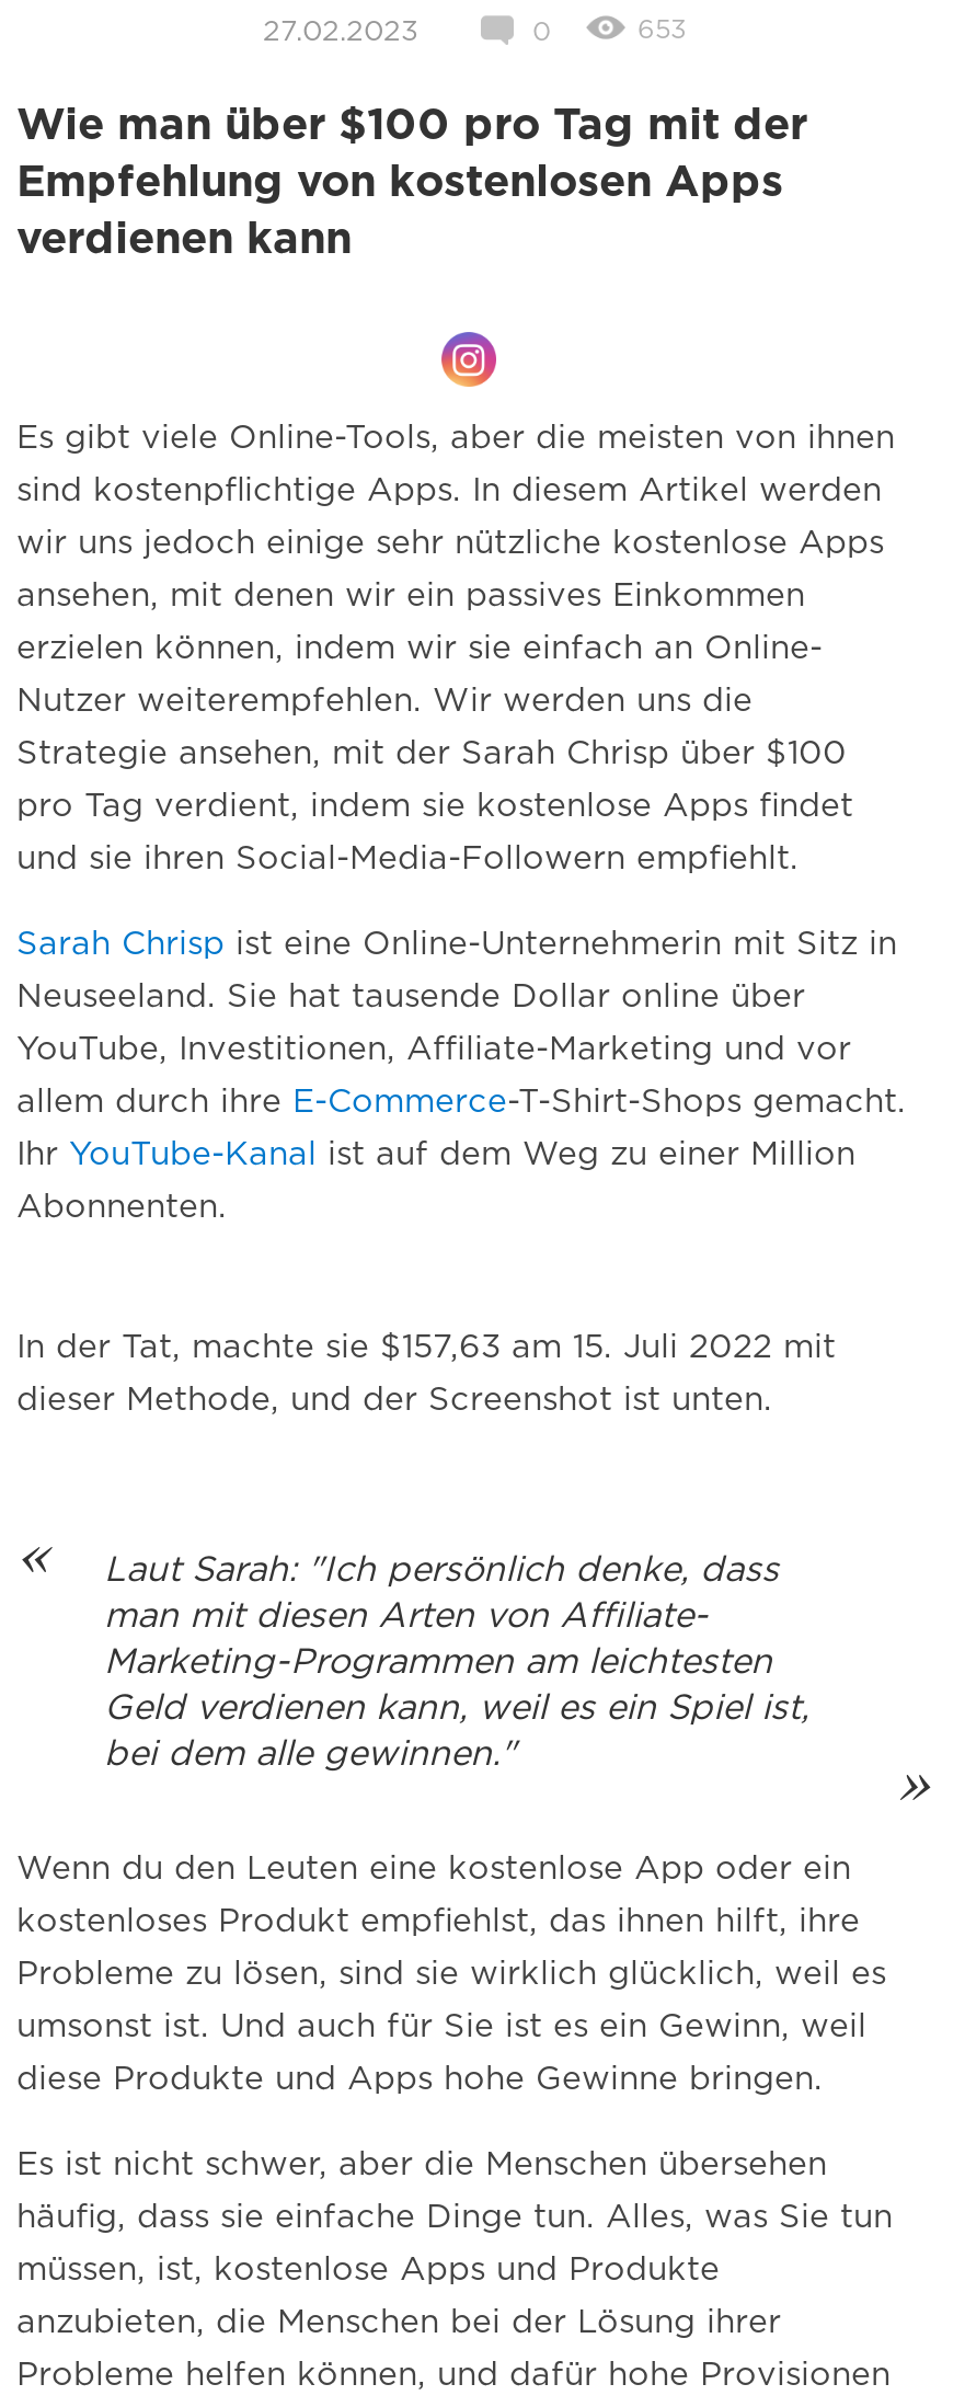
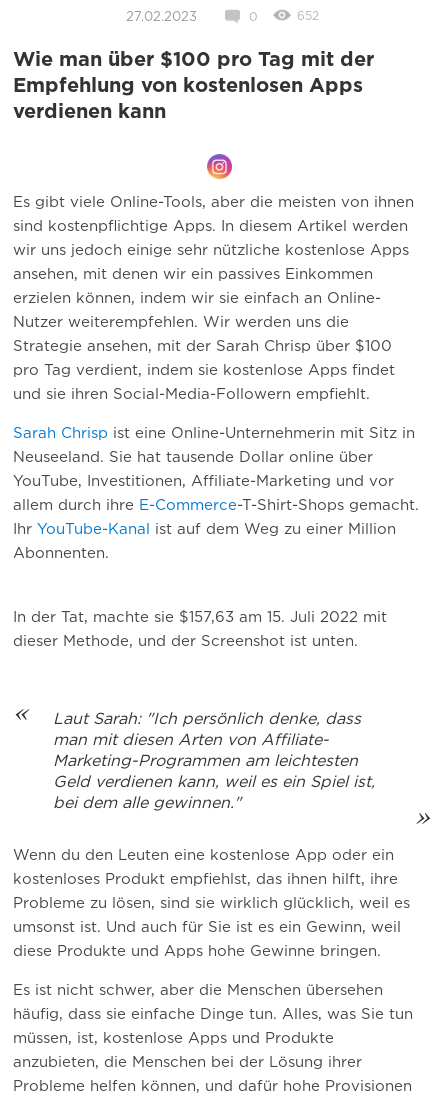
- 653
+ 652
